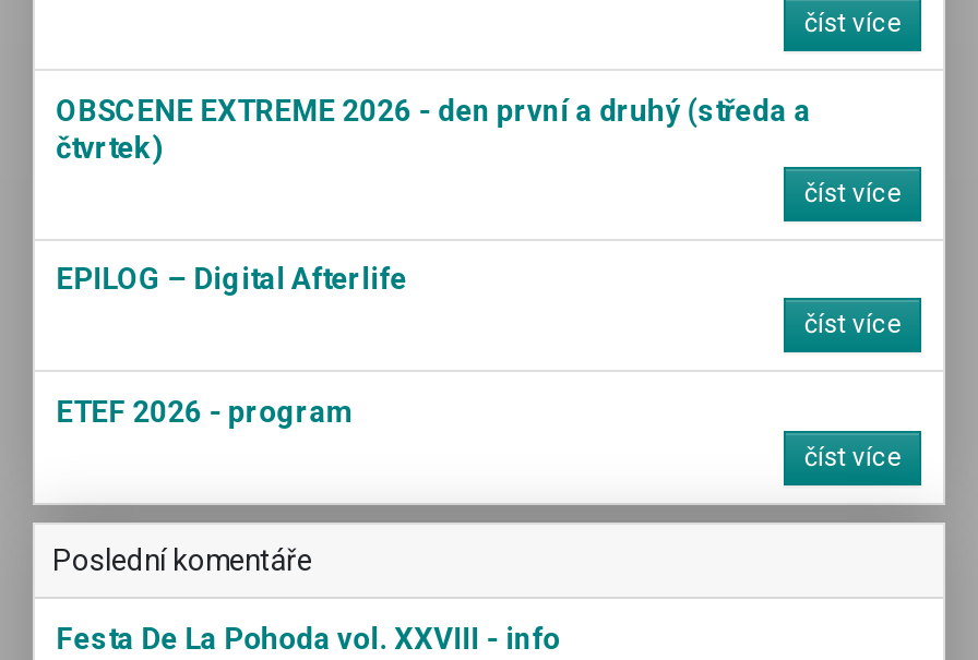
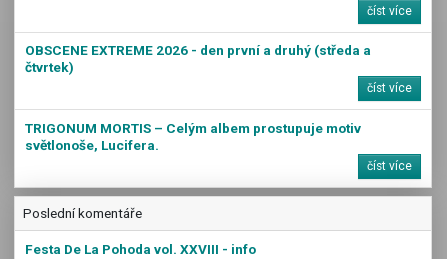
- EPILOG – Digital Afterlife
- číst více
- ETEF 2026 - program
+ TRIGONUM MORTIS – Celým albem prostupuje motiv
+ světlonoše, Lucifera.
